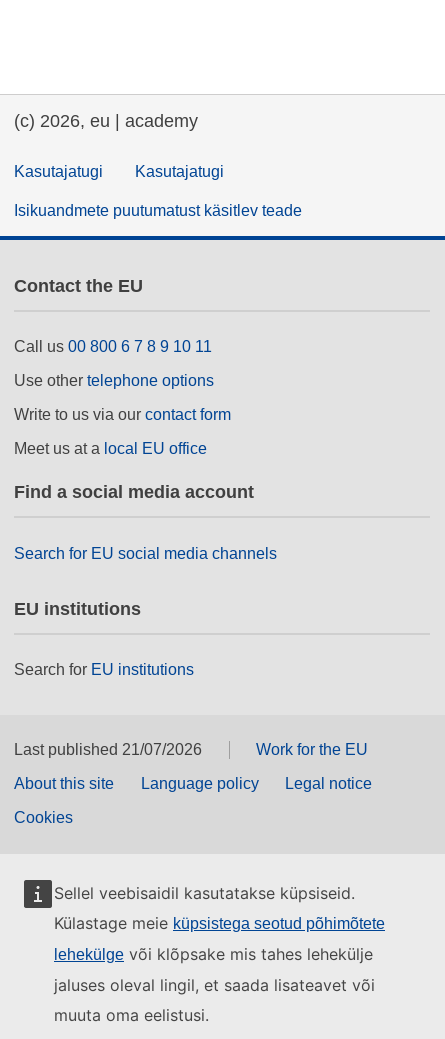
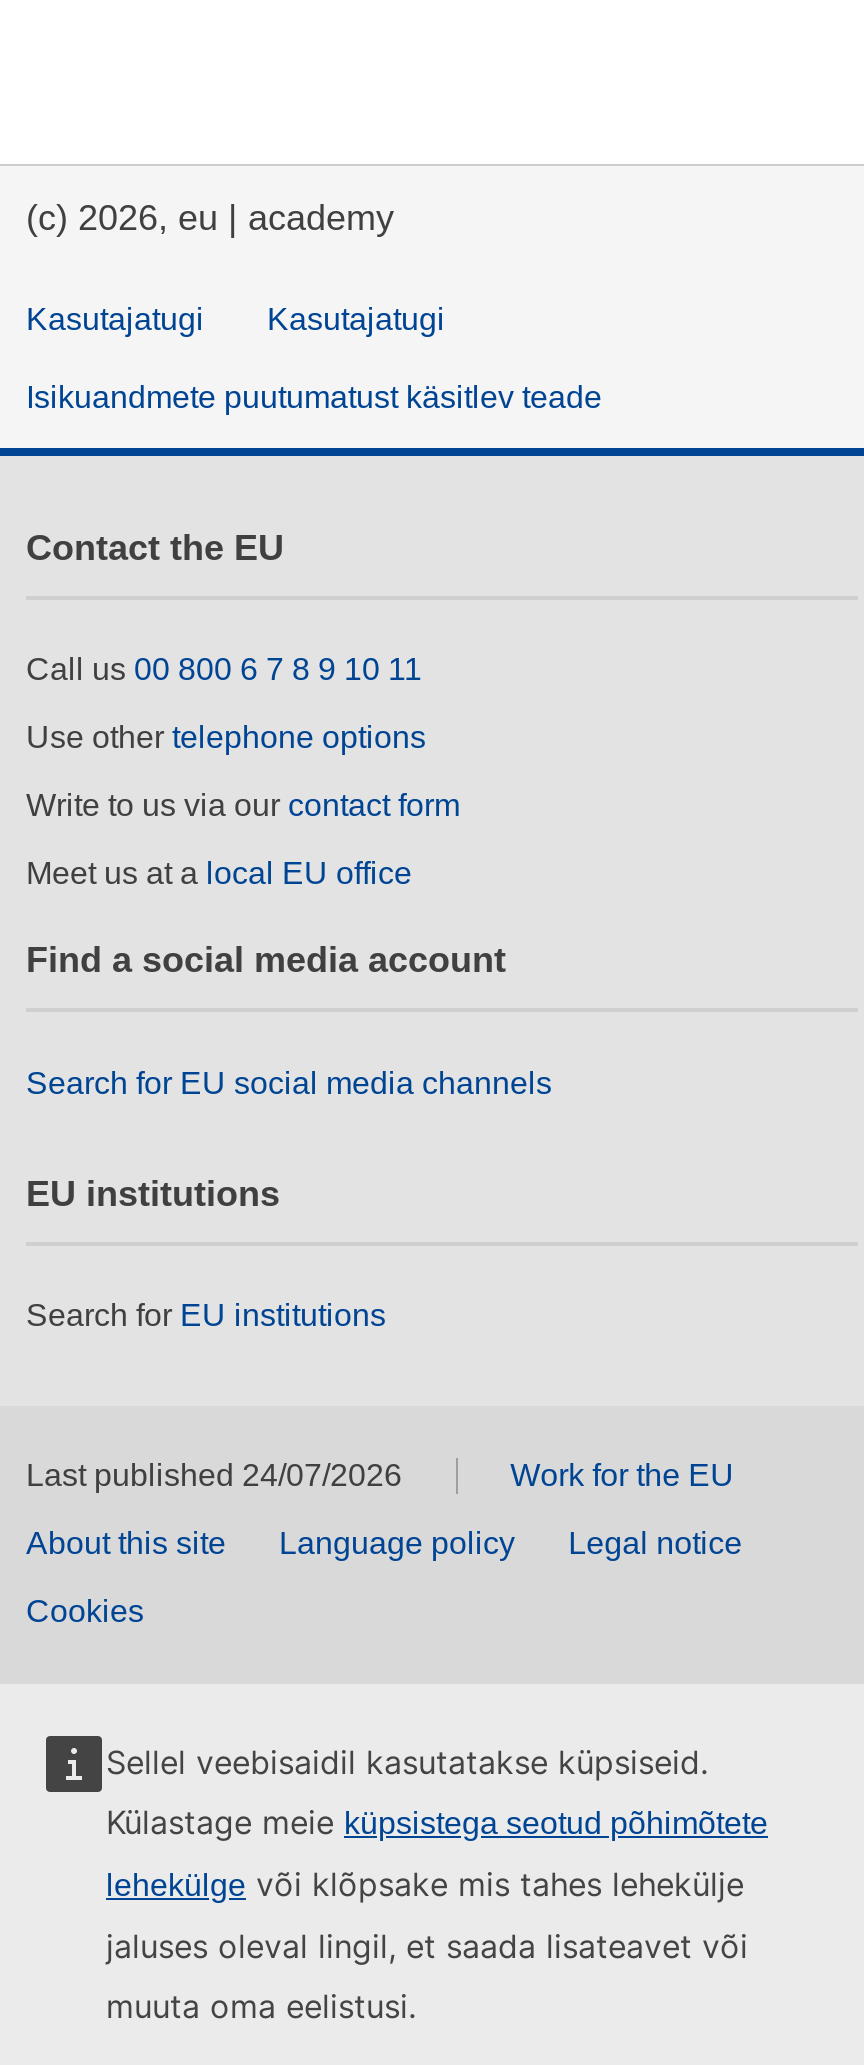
- Last published 21/07/2026
+ Last published 24/07/2026
